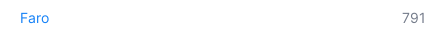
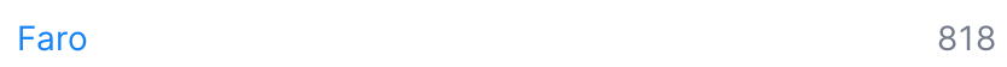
- 791
+ 818
